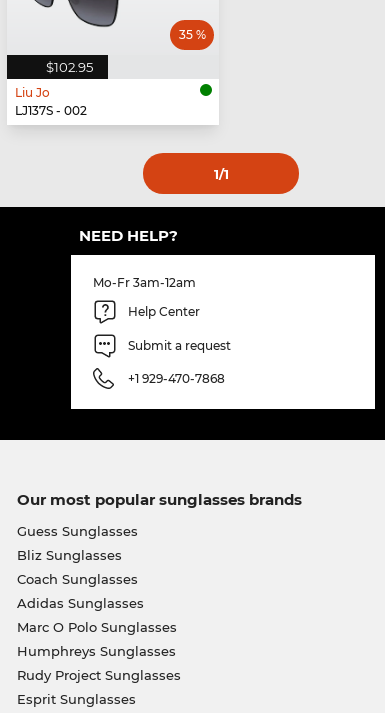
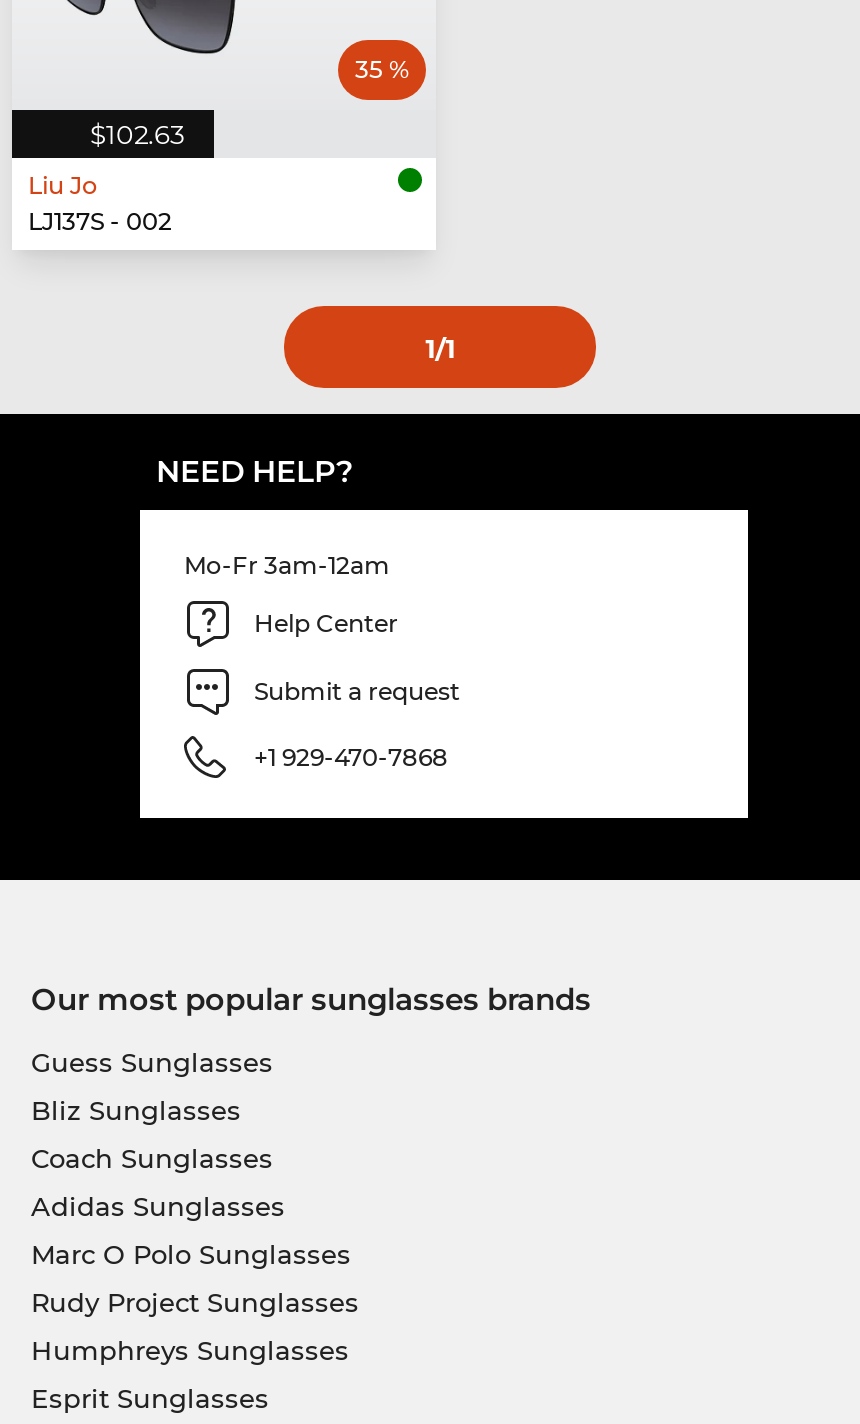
- $102.95
+ $102.63

moved down: Humphreys Sunglasses

moved up: Rudy Project Sunglasses
